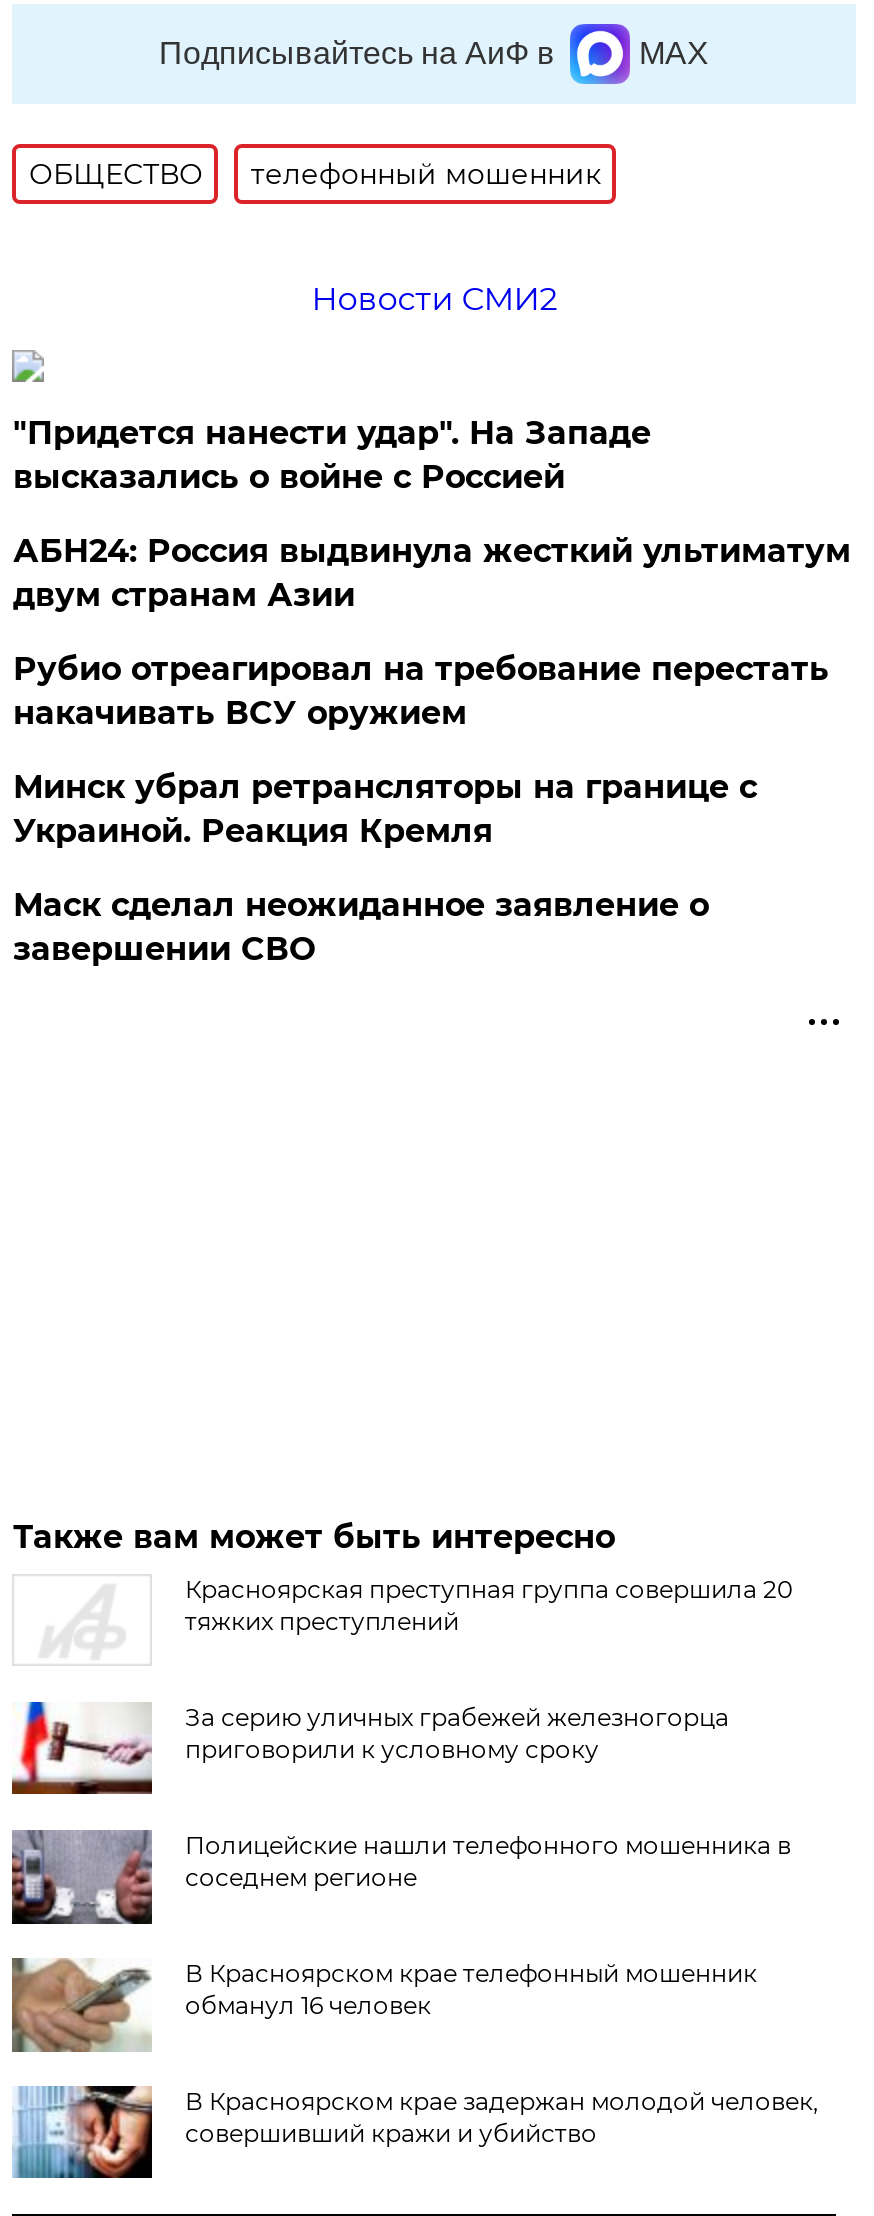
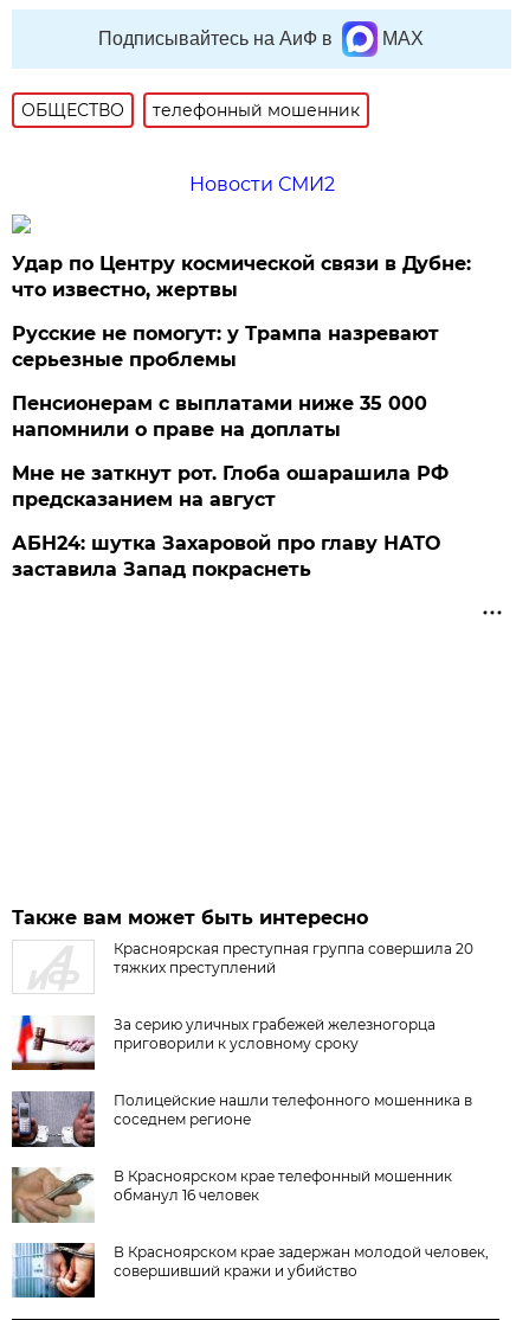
- "Придется нанести удар". На Западе
- высказались о войне с Россией
+ Удар по Центру космической связи в Дубне:
+ что известно, жертвы

- АБН24: Россия выдвинула жесткий ультиматум
- двум странам Азии
+ Русские не помогут: у Трампа назревают
+ серьезные проблемы

- Рубио отреагировал на требование перестать
- накачивать ВСУ оружием
+ Пенсионерам с выплатами ниже 35 000
+ напомнили о праве на доплаты

- Минск убрал ретрансляторы на границе с
- Украиной. Реакция Кремля
+ Мне не заткнут рот. Глоба ошарашила РФ
+ предсказанием на август

- Маск сделал неожиданное заявление о
- завершении СВО
+ АБН24: шутка Захаровой про главу НАТО
+ заставила Запад покраснеть
